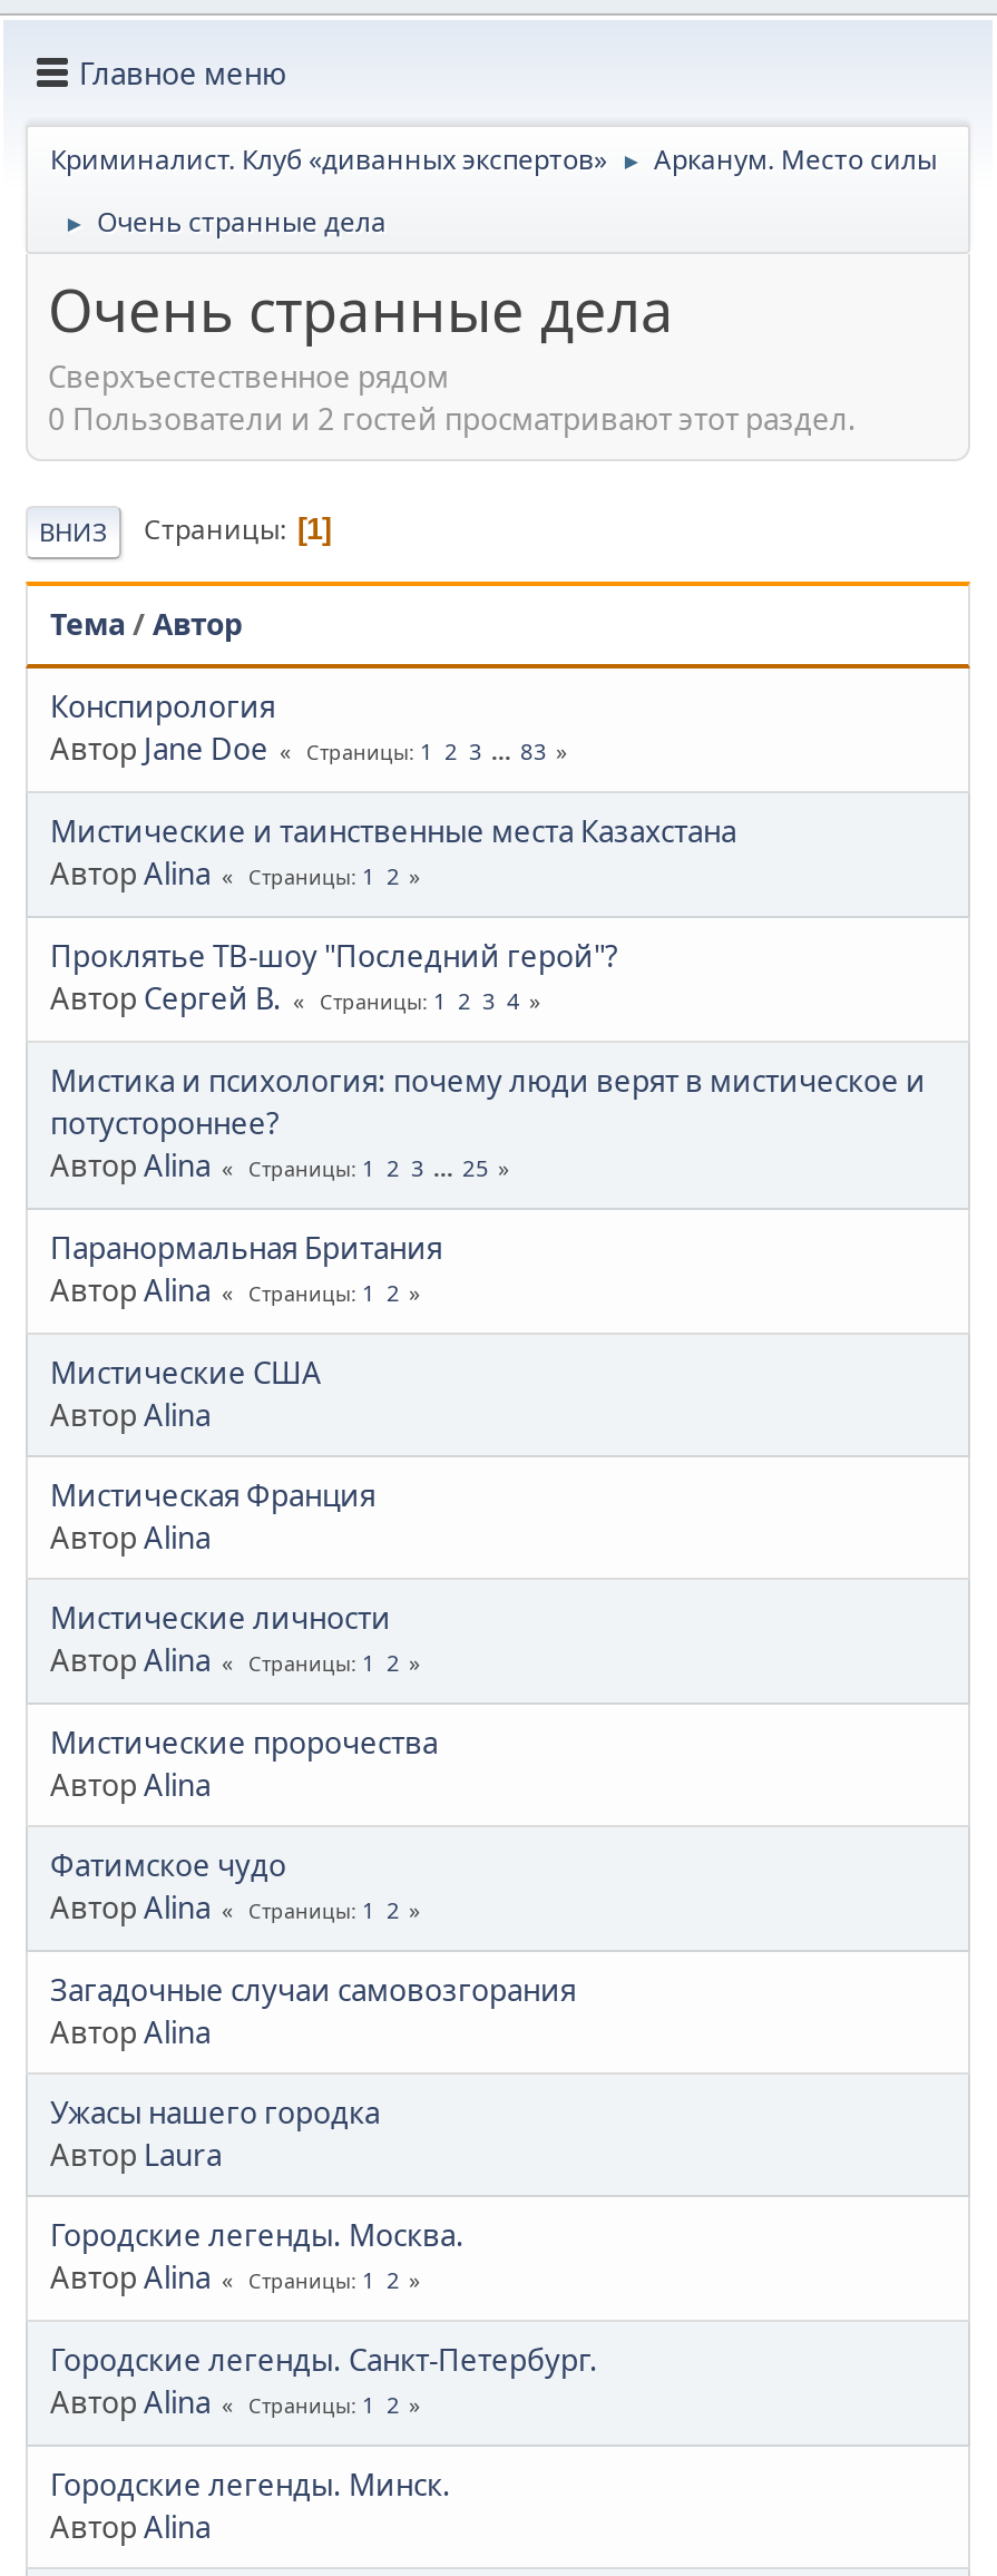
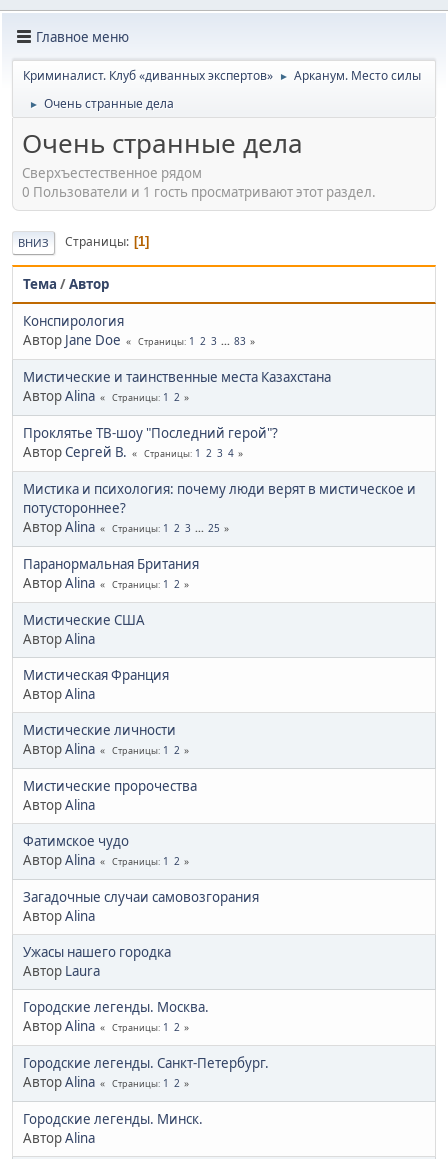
- 0 Пользователи и 2 гостей просматривают этот раздел.
+ 0 Пользователи и 1 гость просматривают этот раздел.
